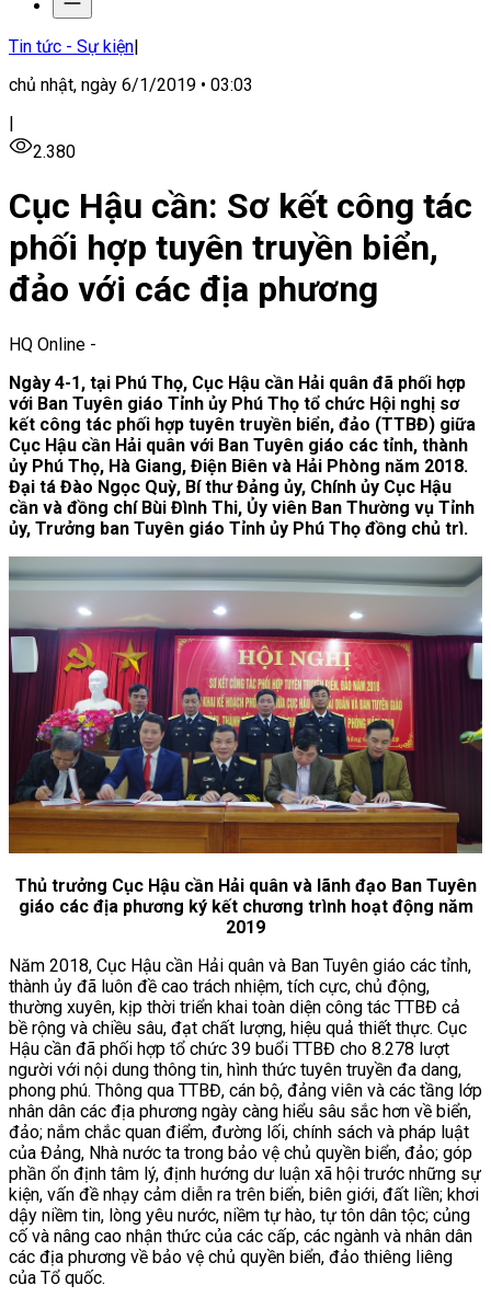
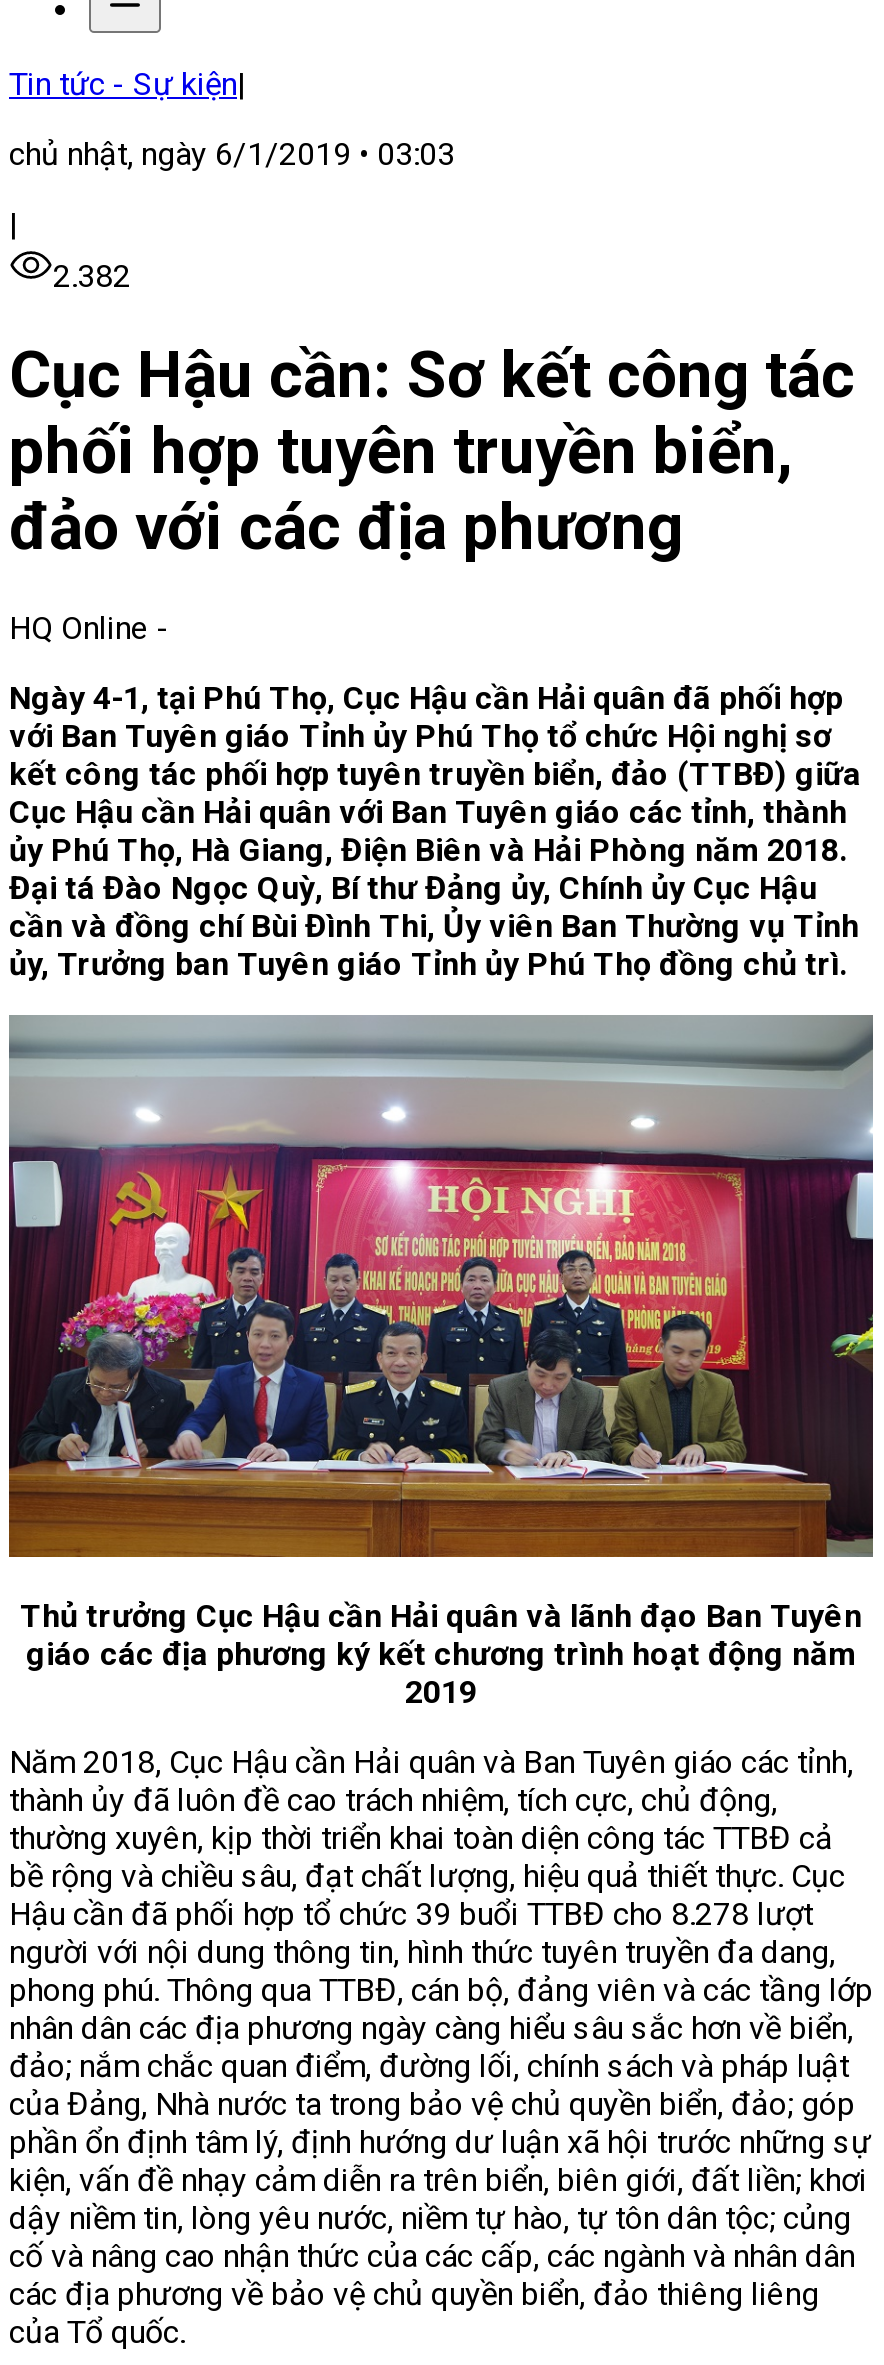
- 2.380
+ 2.382
